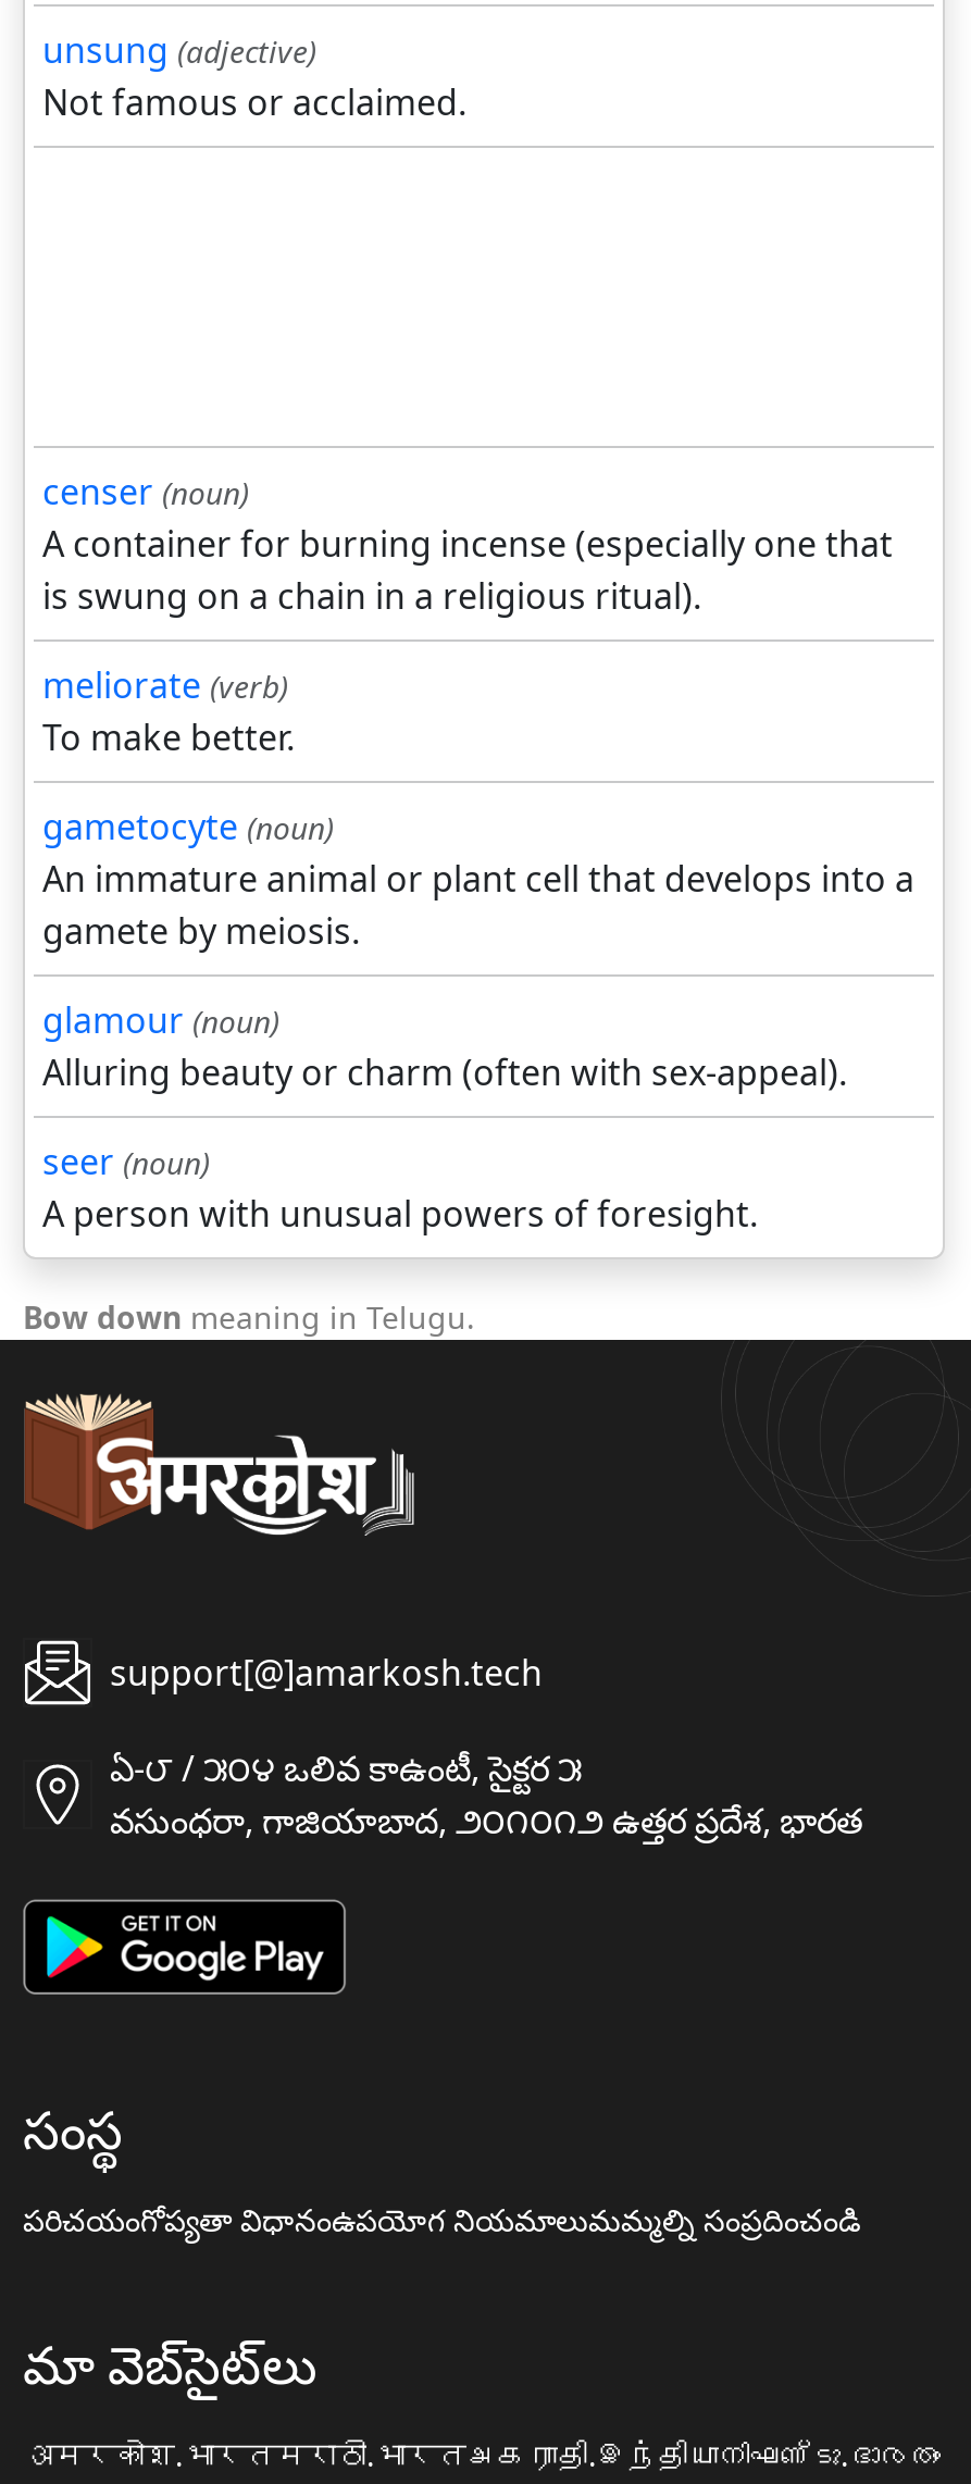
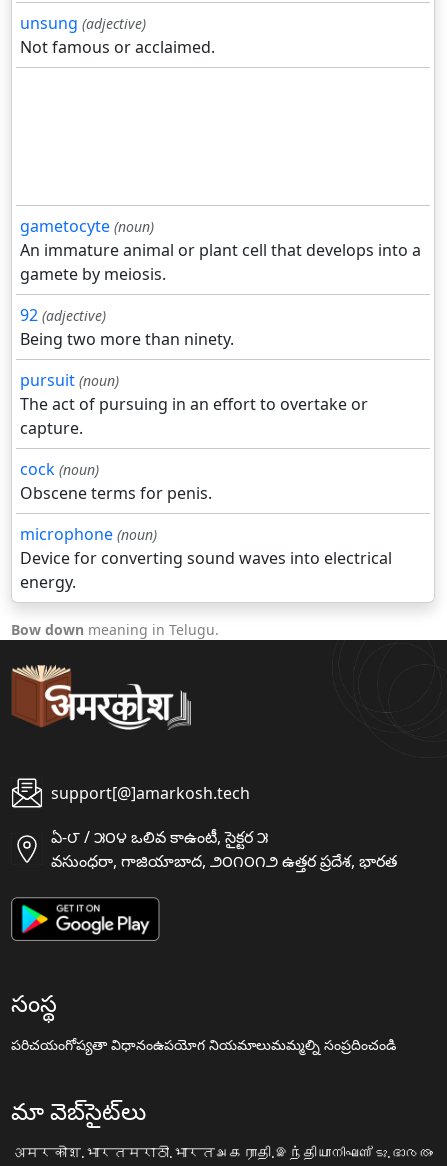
- censer (noun)
- A container for burning incense (especially one that
- is swung on a chain in a religious ritual).
- meliorate (verb)
- To make better.

moved up: gametocyte (noun) | An immature animal or plant cell that develops into a | gamete by meiosis.

- glamour (noun)
- Alluring beauty or charm (often with sex-appeal).
- seer (noun)
- A person with unusual powers of foresight.
+ 92 (adjective)
+ Being two more than ninety.
+ pursuit (noun)
+ The act of pursuing in an effort to overtake or
+ capture.
+ cock (noun)
+ Obscene terms for penis.
+ microphone (noun)
+ Device for converting sound waves into electrical
+ energy.
